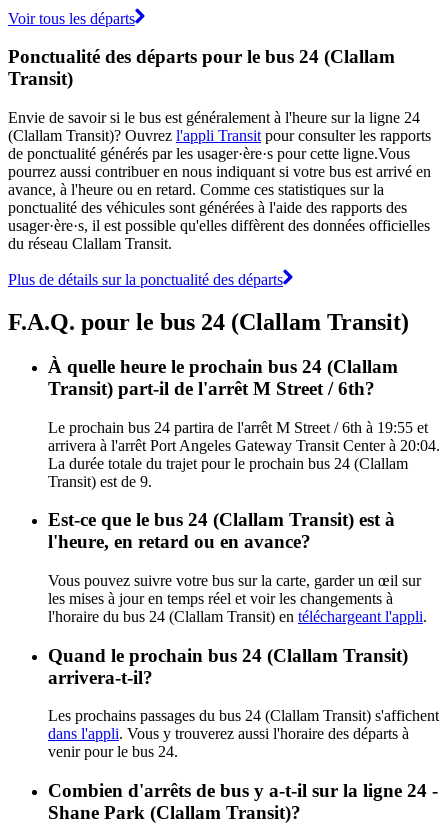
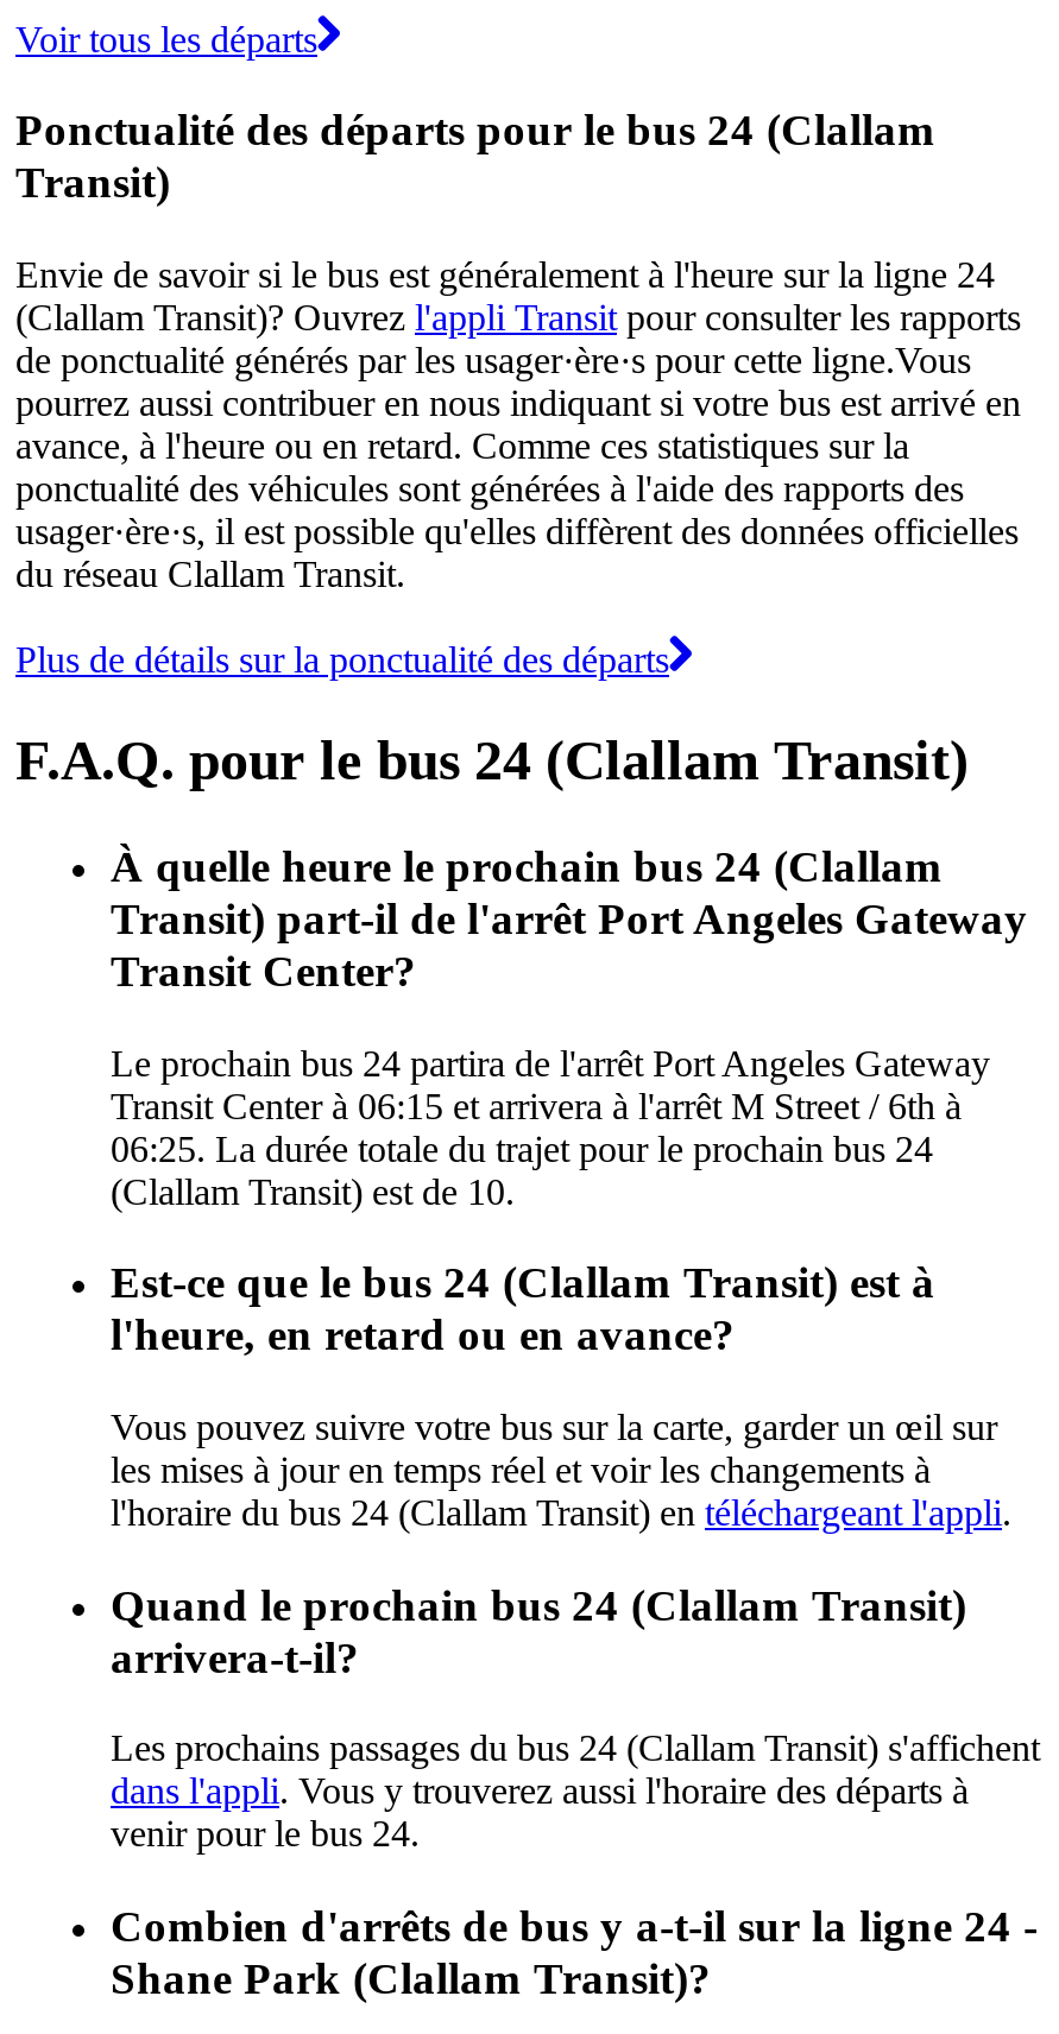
- Transit) part-il de l'arrêt M Street / 6th?
+ Transit) part-il de l'arrêt Port Angeles Gateway
+ Transit Center?

- Le prochain bus 24 partira de l'arrêt M Street / 6th à 19:55 et
- arrivera à l'arrêt Port Angeles Gateway Transit Center à 20:04.
- La durée totale du trajet pour le prochain bus 24 (Clallam
- Transit) est de 9.
+ Le prochain bus 24 partira de l'arrêt Port Angeles Gateway
+ Transit Center à 06:15 et arrivera à l'arrêt M Street / 6th à
+ 06:25. La durée totale du trajet pour le prochain bus 24
+ (Clallam Transit) est de 10.
